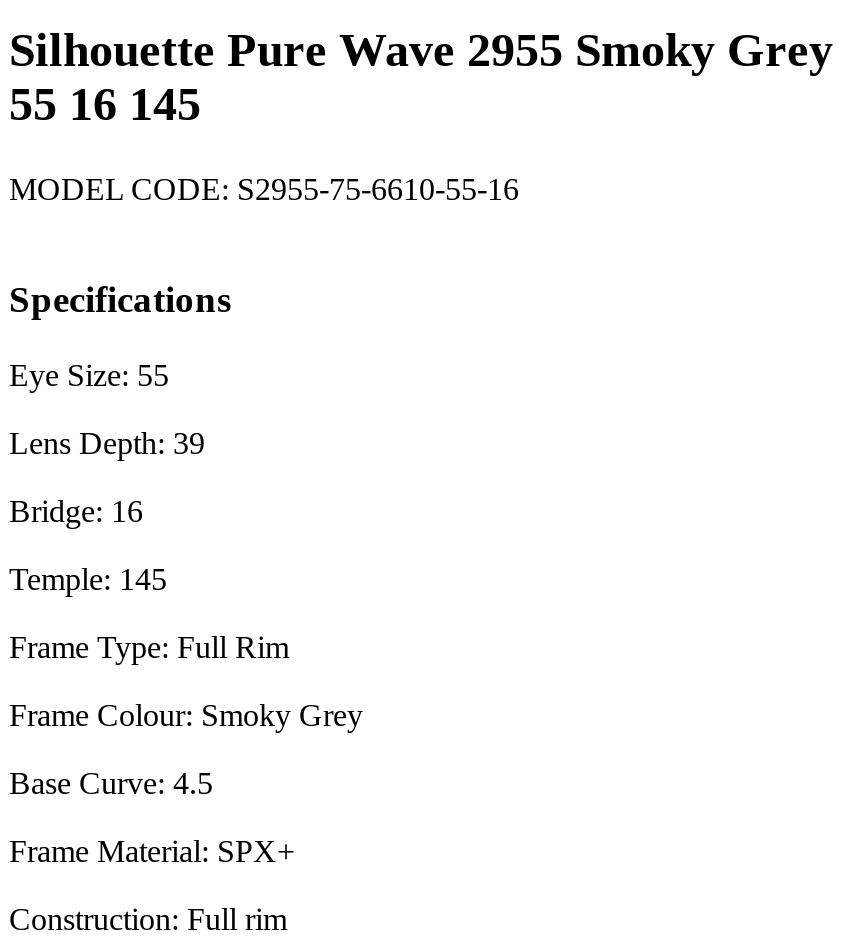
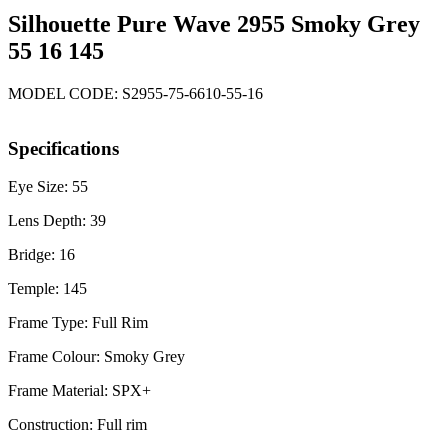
- Base Curve: 4.5
